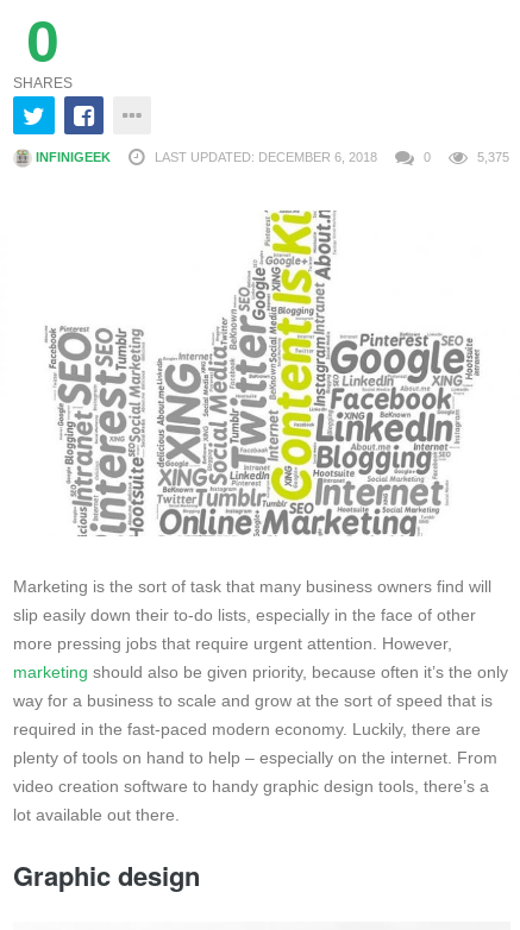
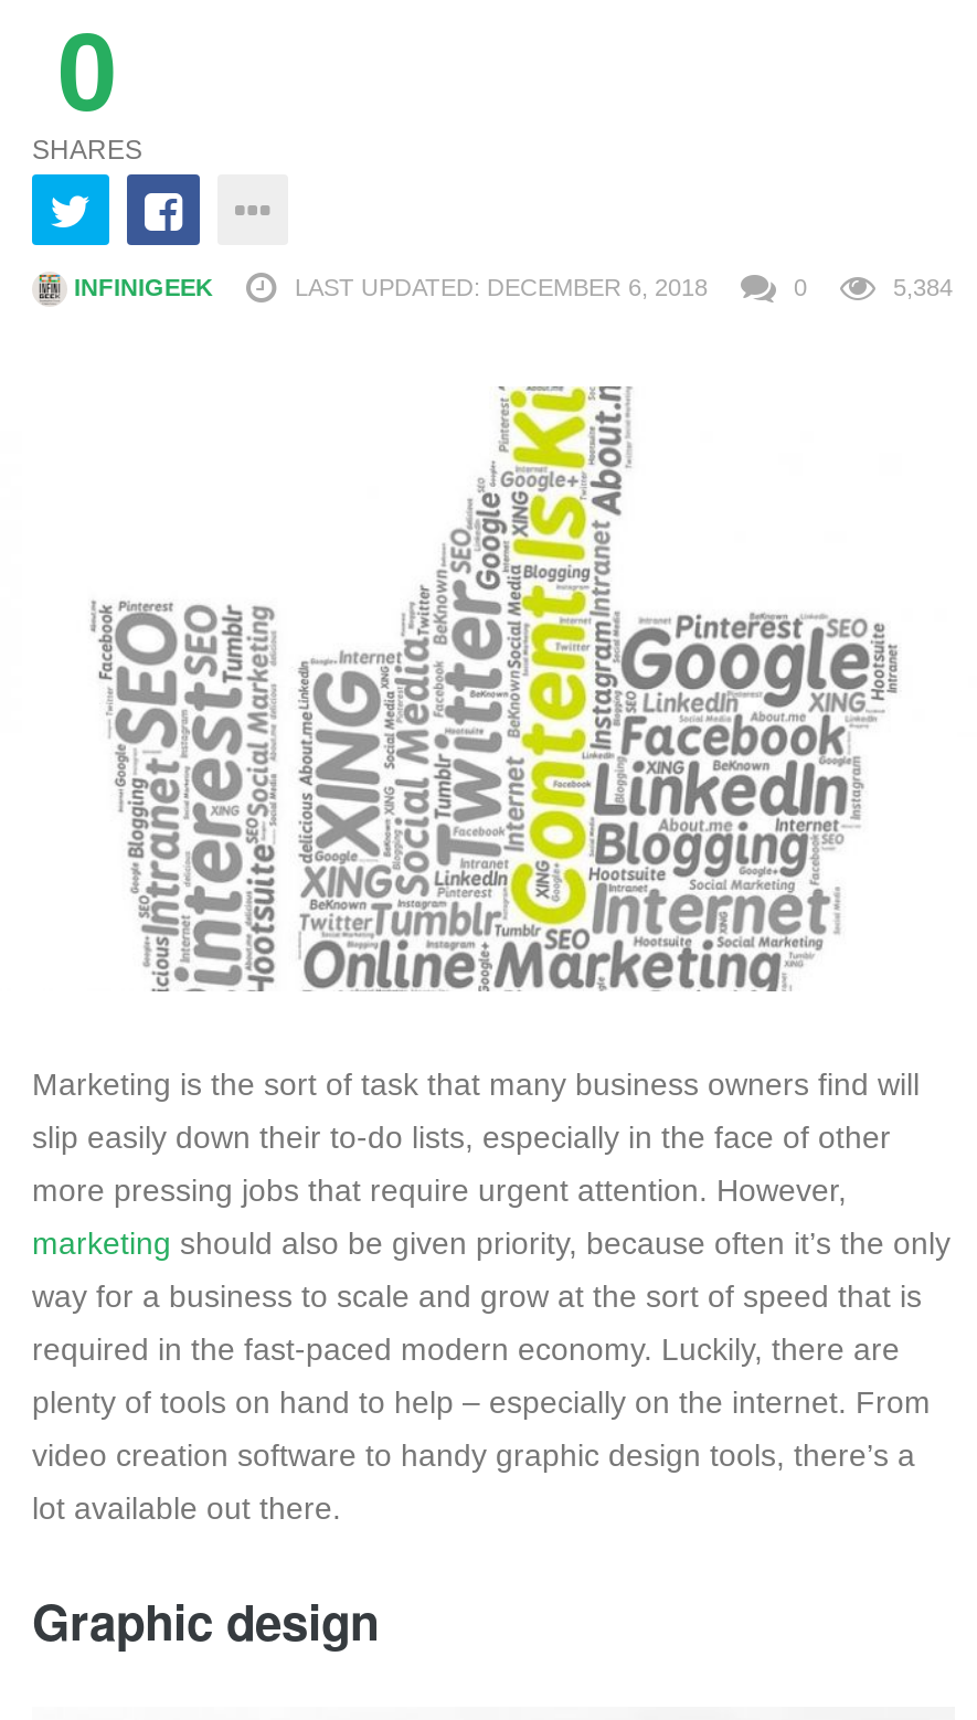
- 5,375
+ 5,384
